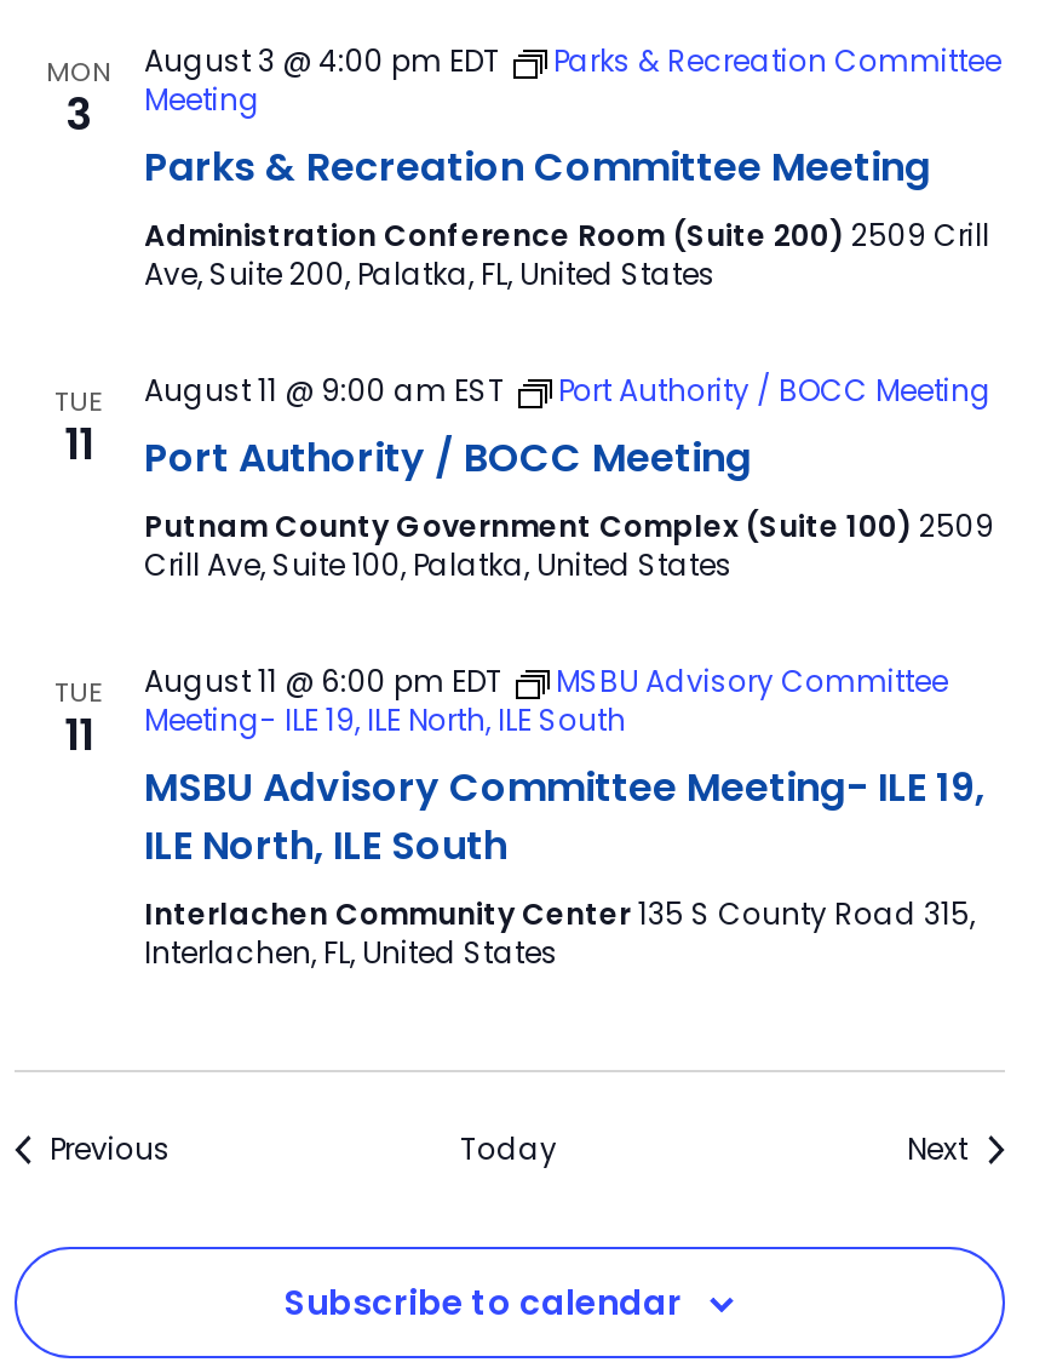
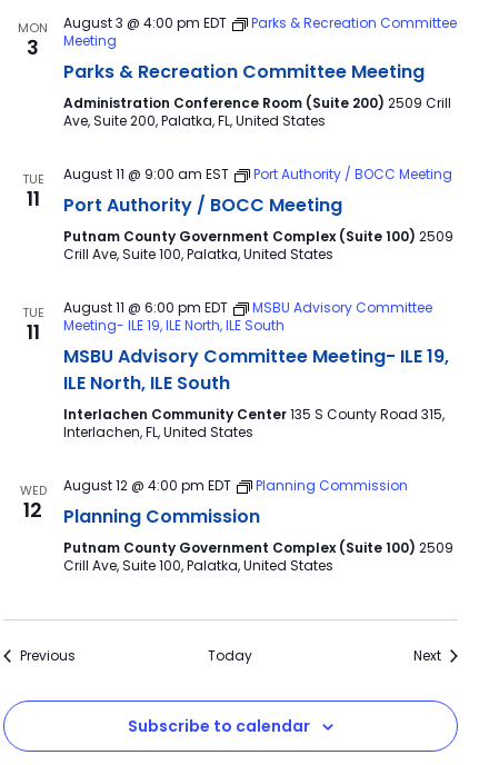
+ WED
+ 12

+ August 12 @ 4:00 pm EDT
+ Planning Commission
+ Planning Commission
+ Putnam County Government Complex (Suite 100) 2509
+ Crill Ave, Suite 100, Palatka, United States
